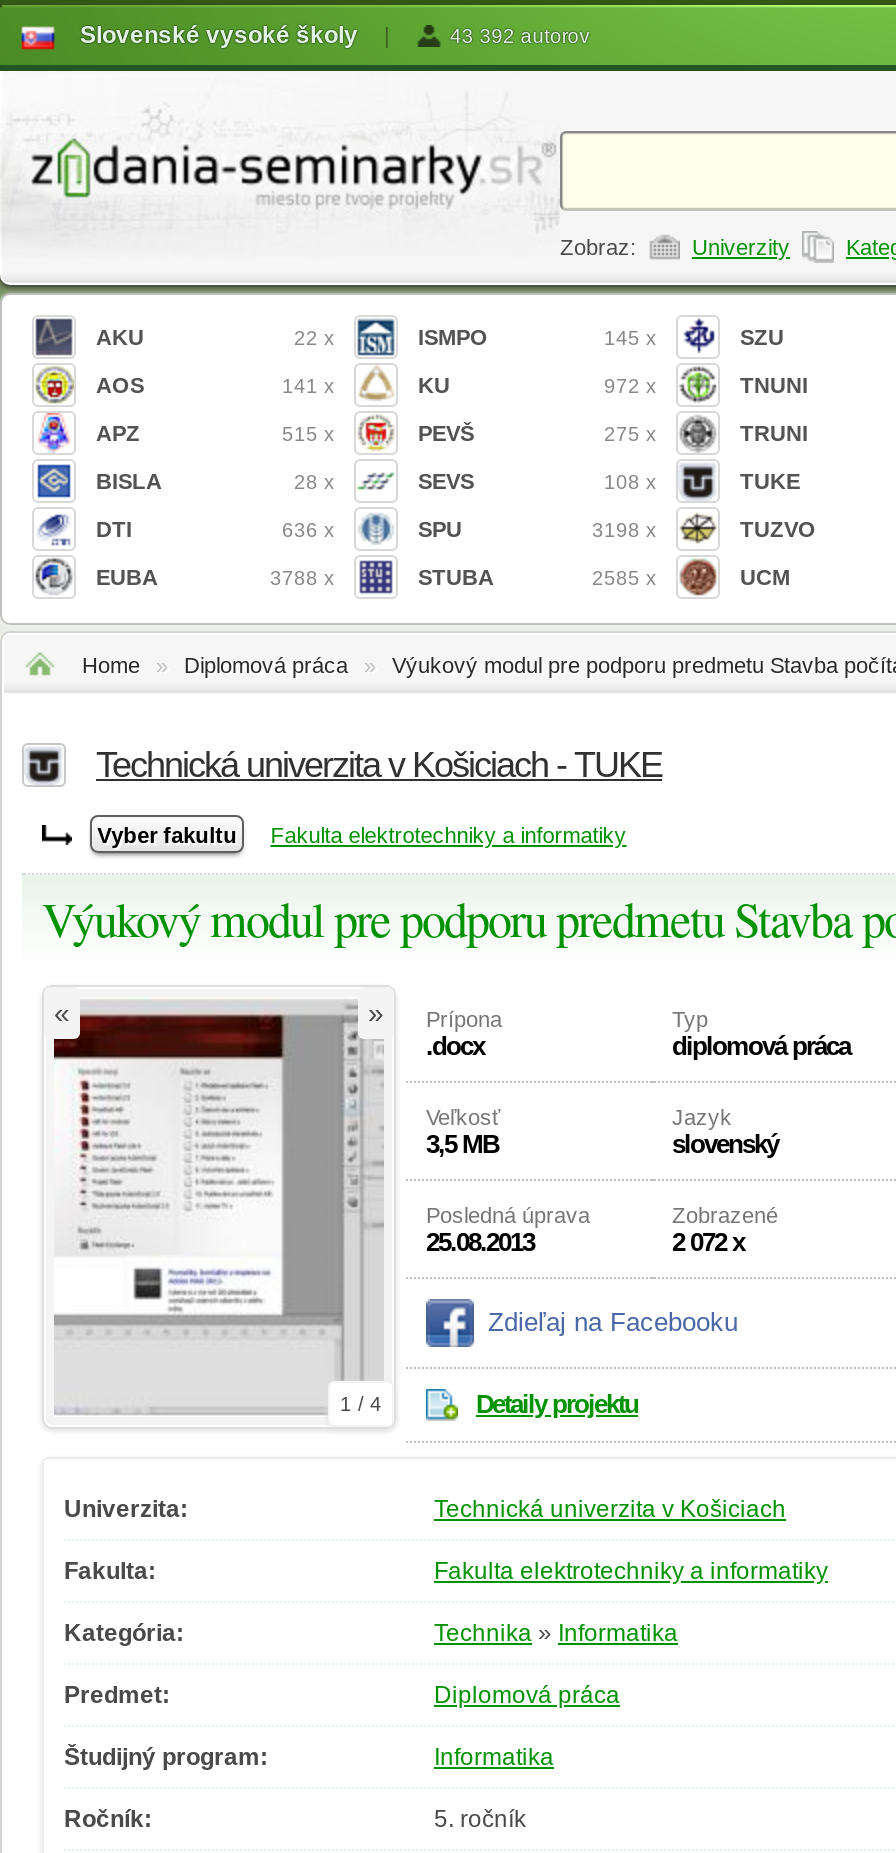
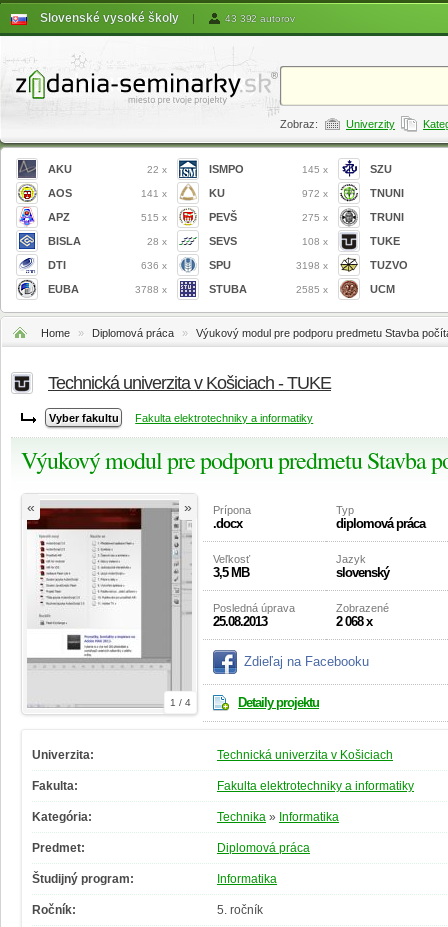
- 2 072 x
+ 2 068 x
